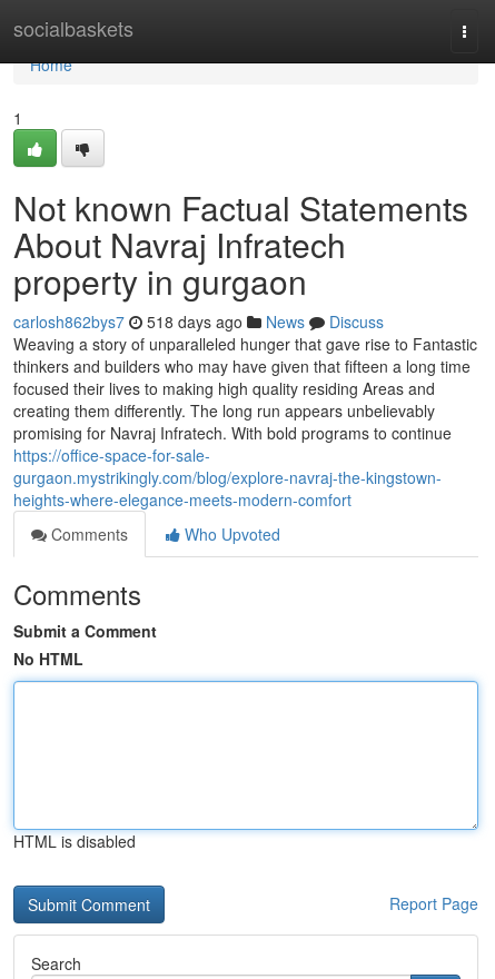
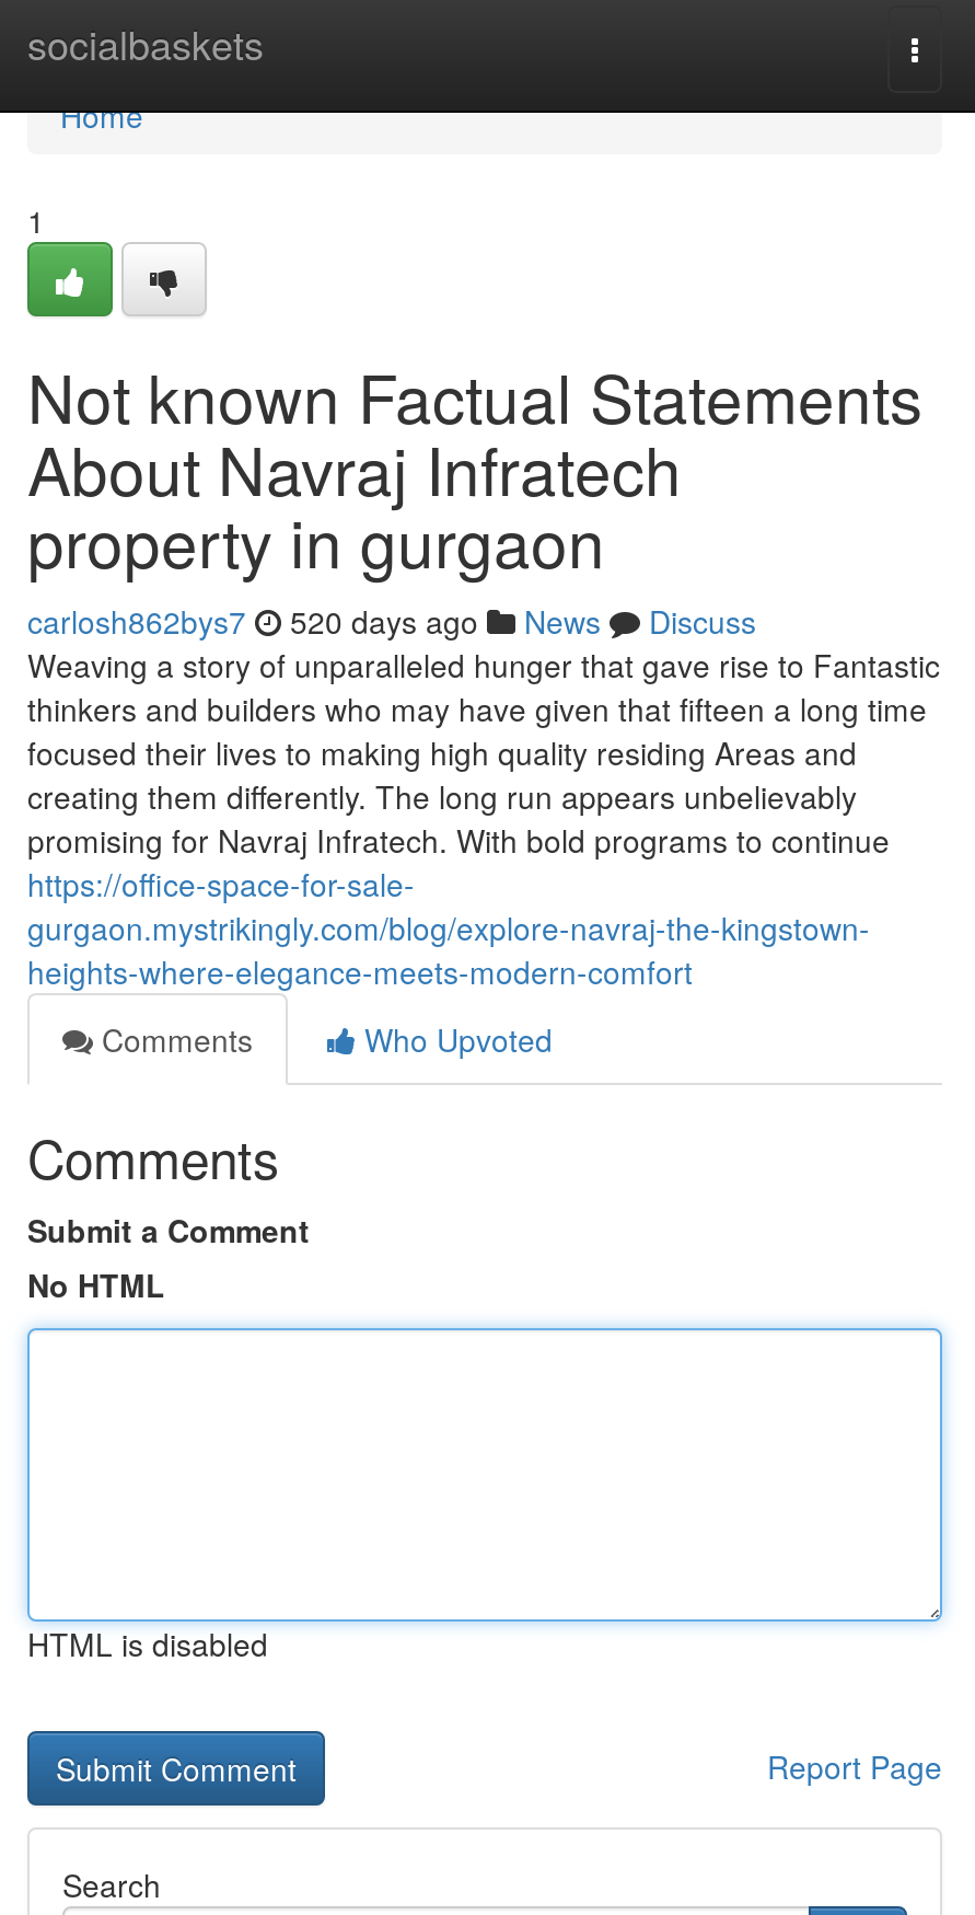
- carlosh862bys7 518 days ago News Discuss
+ carlosh862bys7 520 days ago News Discuss
